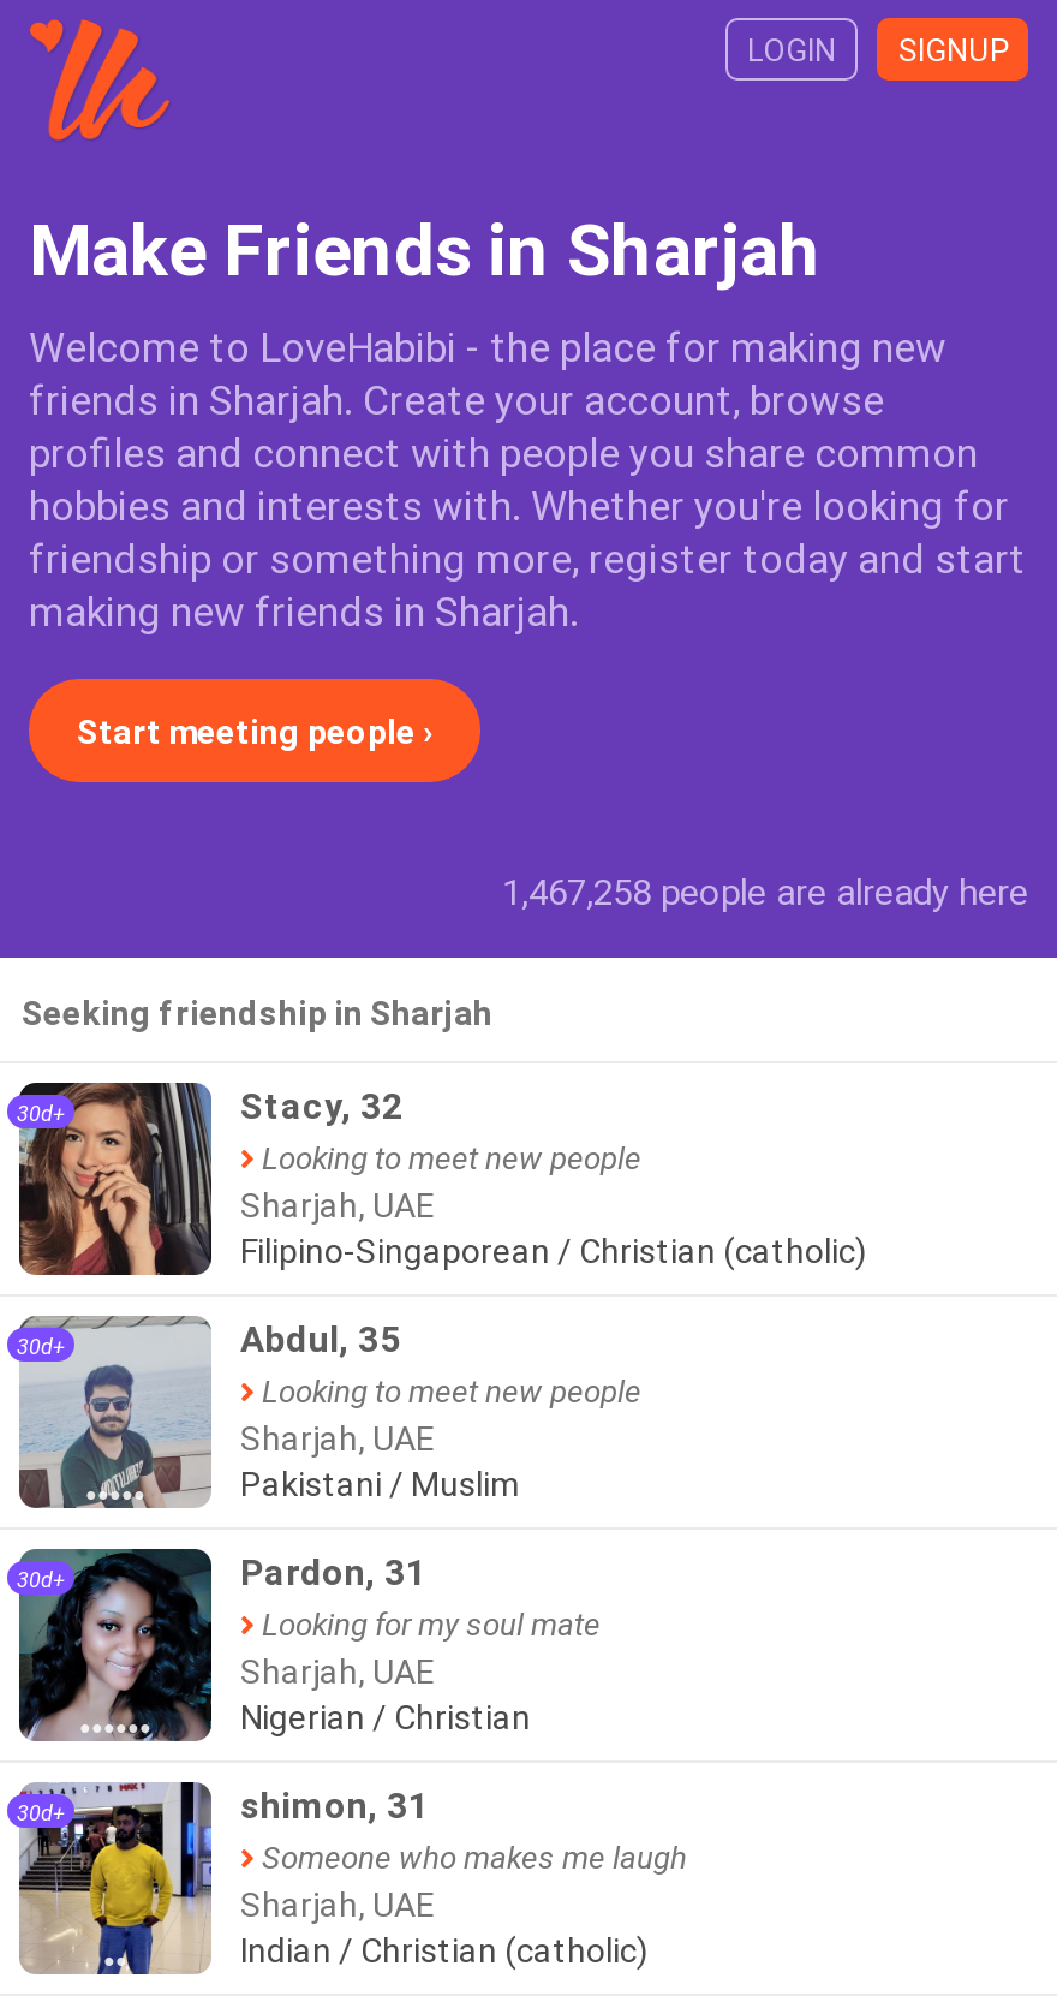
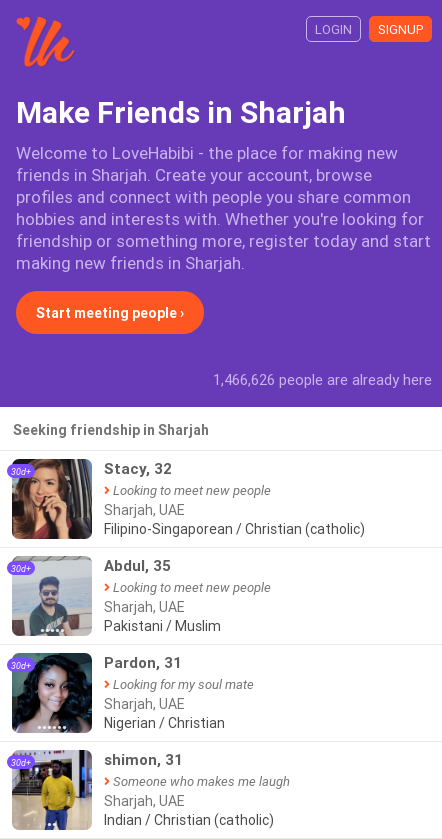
- 1,467,258 people are already here
+ 1,466,626 people are already here
